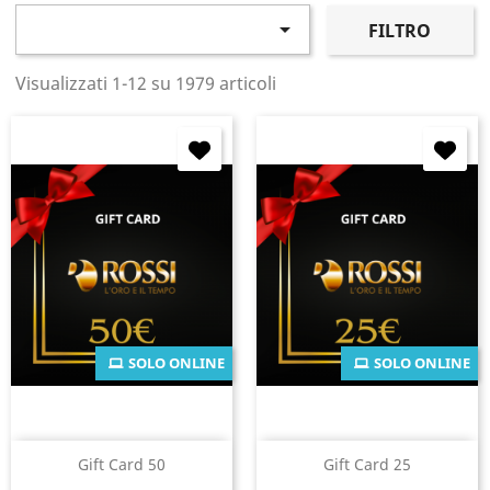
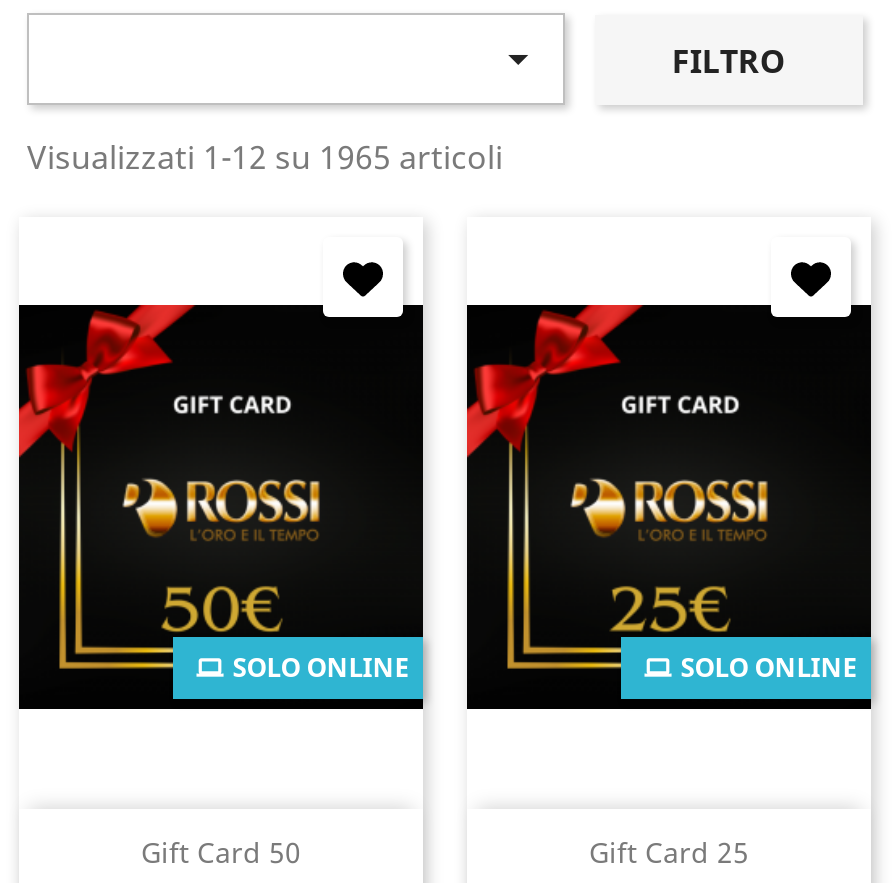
- Visualizzati 1-12 su 1979 articoli
+ Visualizzati 1-12 su 1965 articoli
